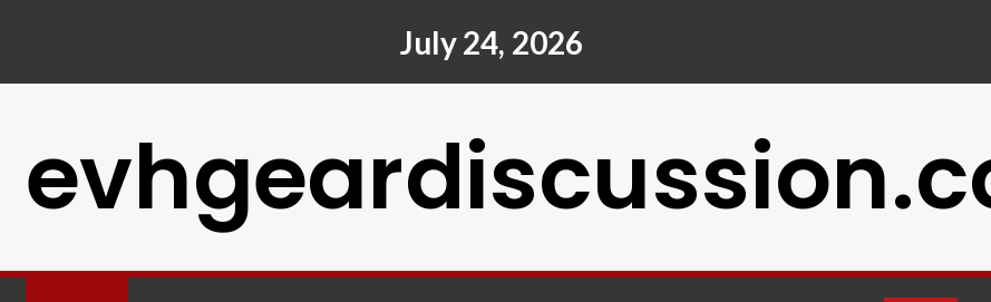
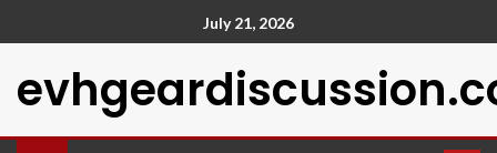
- July 24, 2026
+ July 21, 2026
